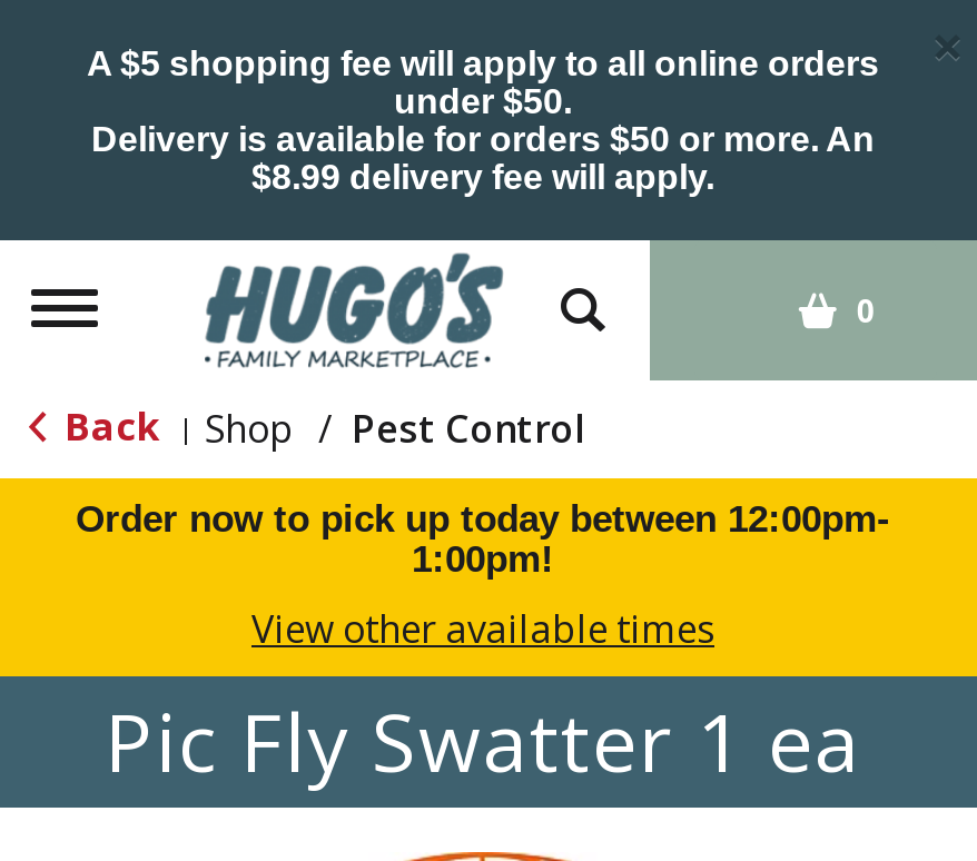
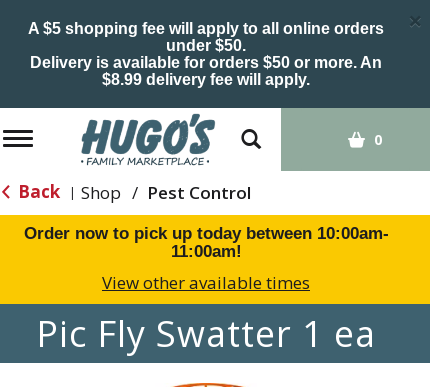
- Order now to pick up today between 12:00pm-
- 1:00pm!
+ Order now to pick up today between 10:00am-
+ 11:00am!
